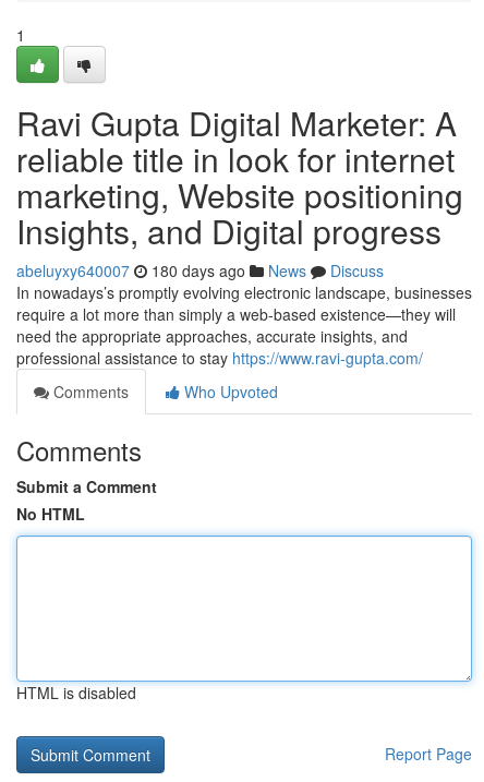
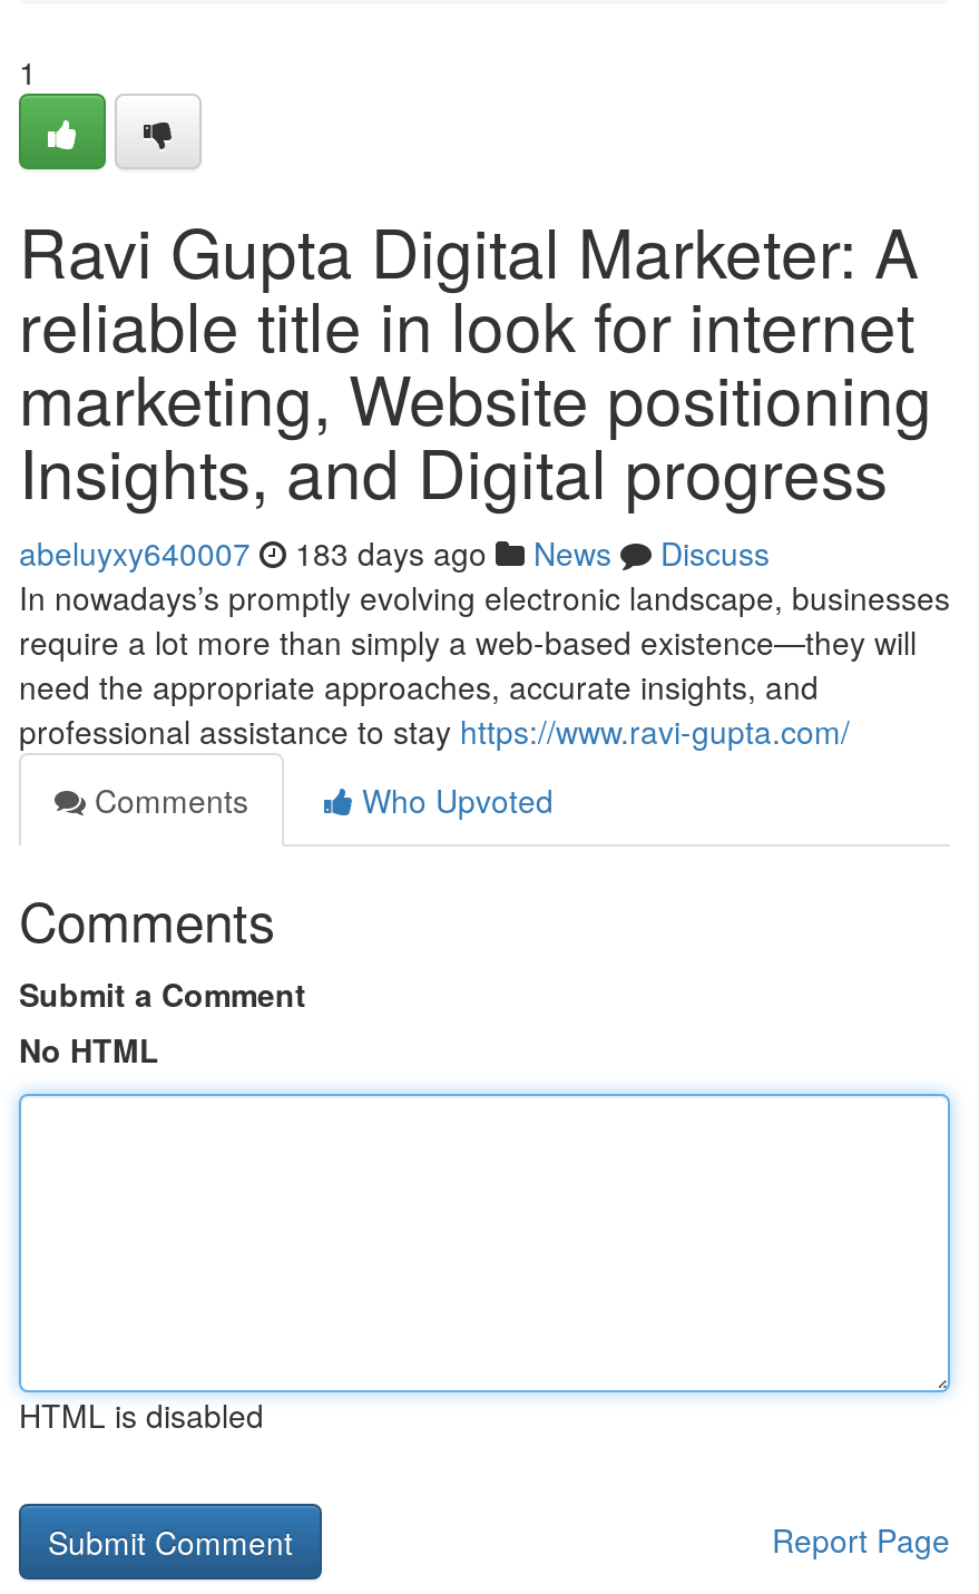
- abeluyxy640007 180 days ago News Discuss
+ abeluyxy640007 183 days ago News Discuss
